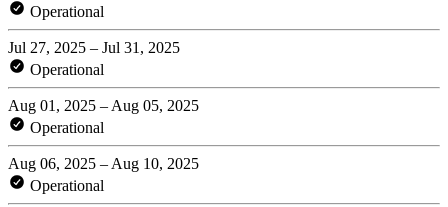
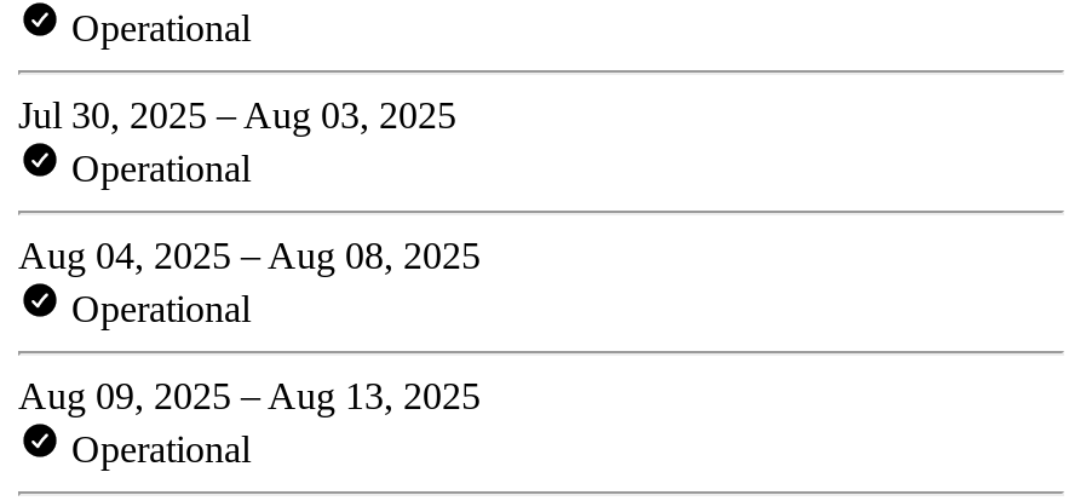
- Jul 27, 2025 – Jul 31, 2025
+ Jul 30, 2025 – Aug 03, 2025

- Aug 01, 2025 – Aug 05, 2025
+ Aug 04, 2025 – Aug 08, 2025

- Aug 06, 2025 – Aug 10, 2025
+ Aug 09, 2025 – Aug 13, 2025
